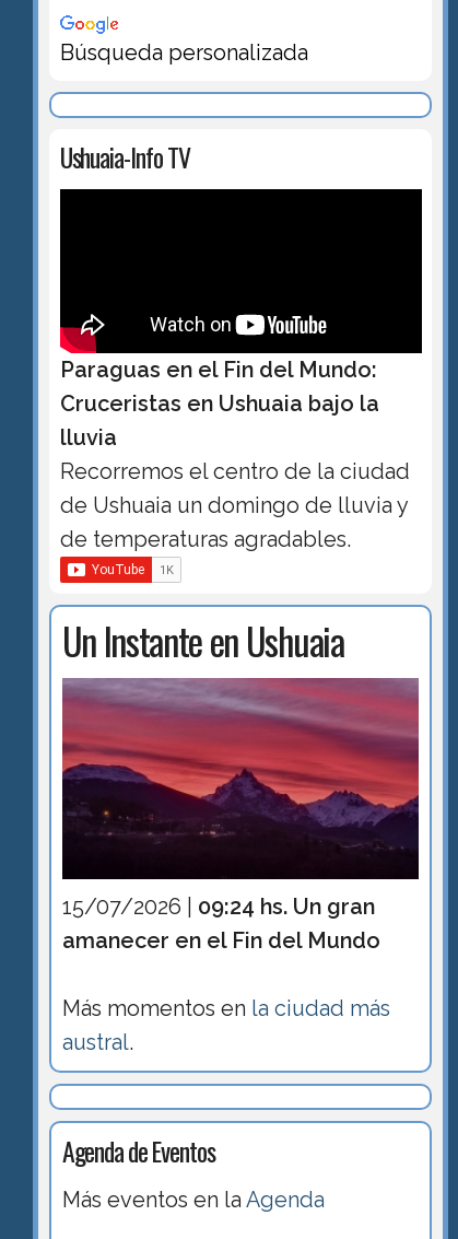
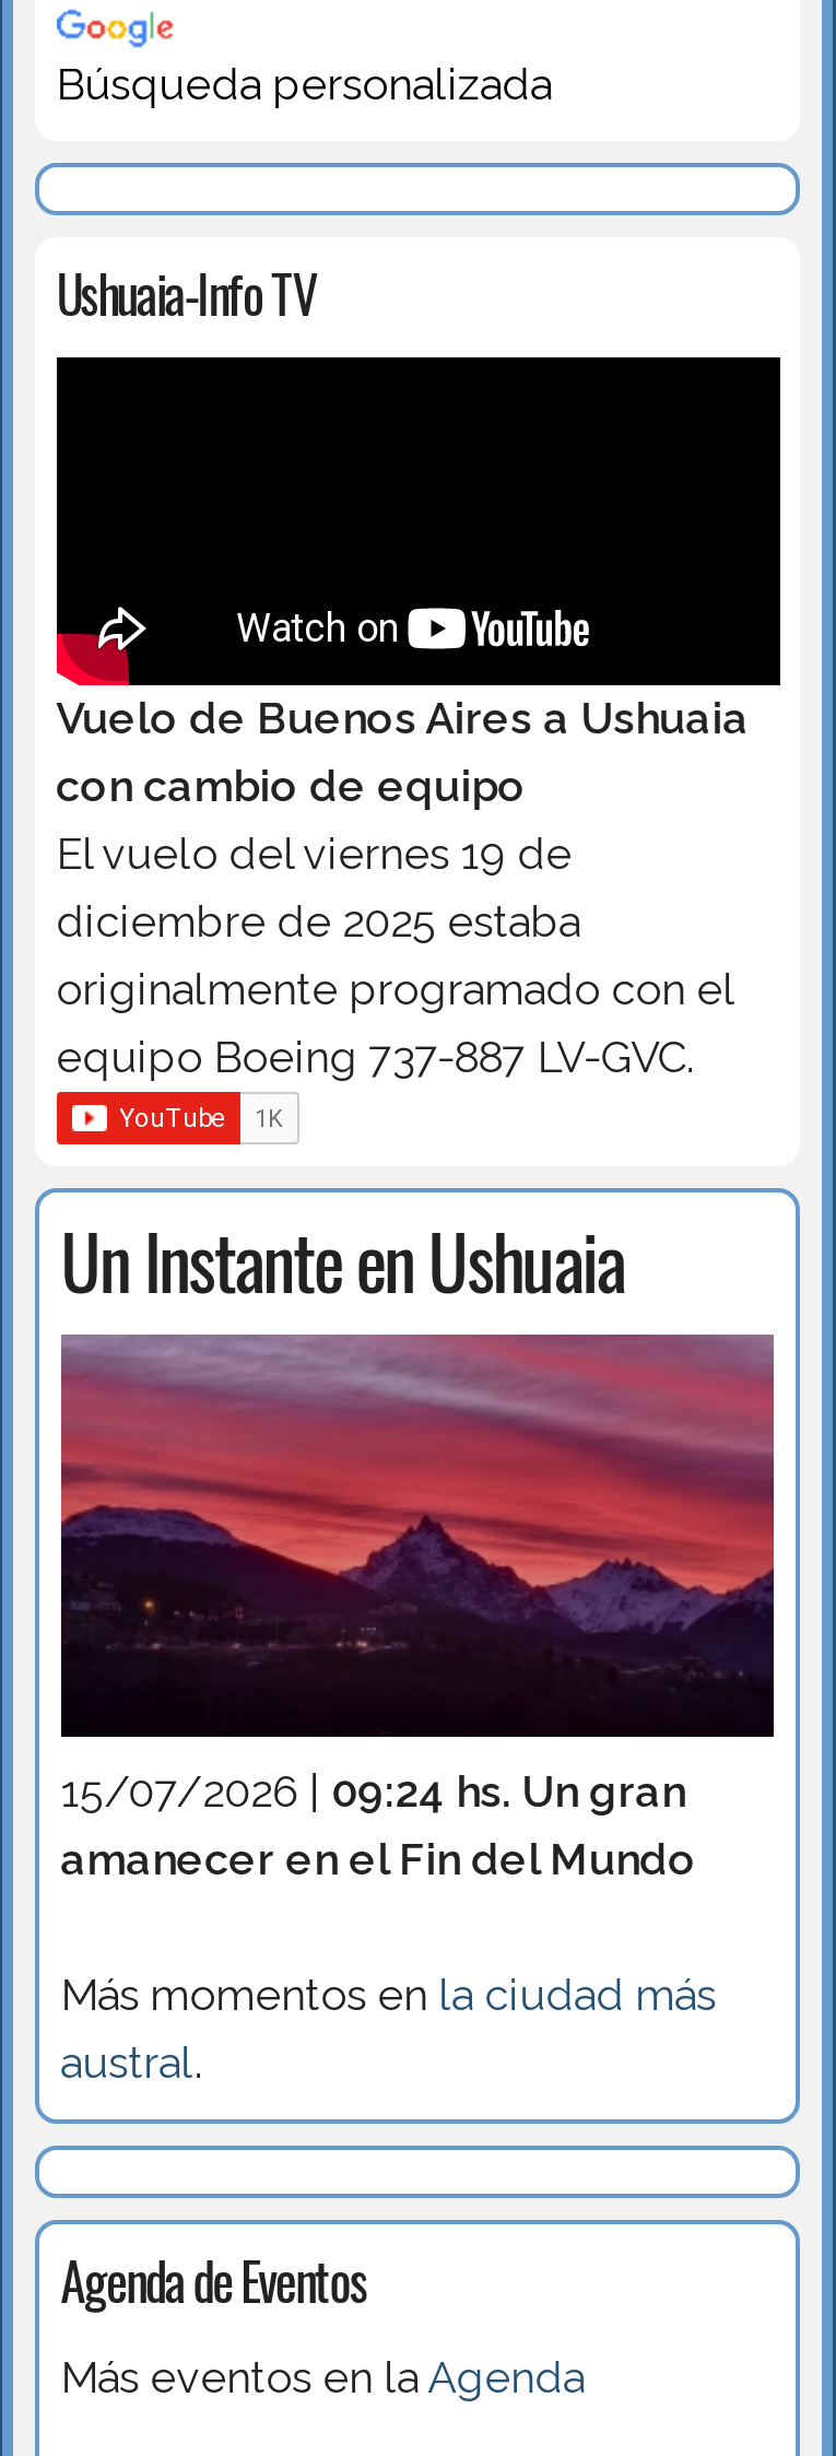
- Paraguas en el Fin del Mundo:
- Cruceristas en Ushuaia bajo la
- lluvia
- Recorremos el centro de la ciudad
- de Ushuaia un domingo de lluvia y
- de temperaturas agradables.
+ Vuelo de Buenos Aires a Ushuaia
+ con cambio de equipo
+ El vuelo del viernes 19 de
+ diciembre de 2025 estaba
+ originalmente programado con el
+ equipo Boeing 737-887 LV-GVC.
